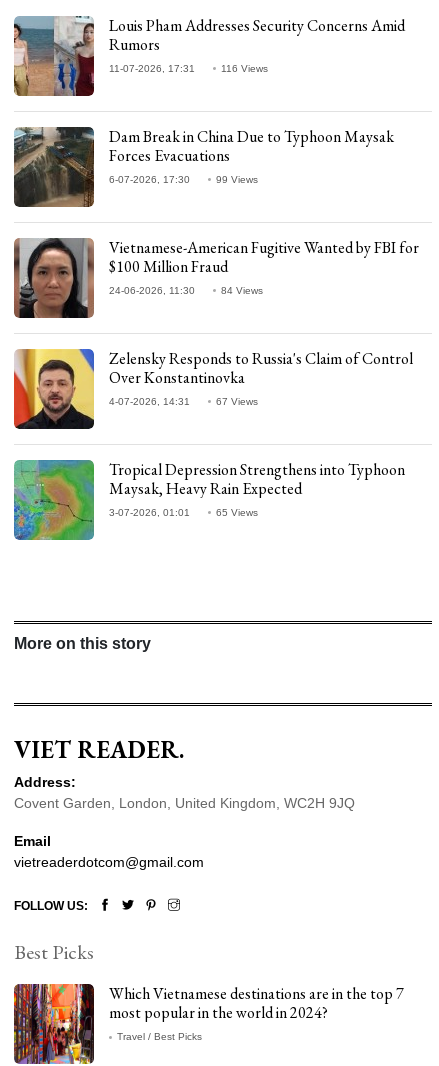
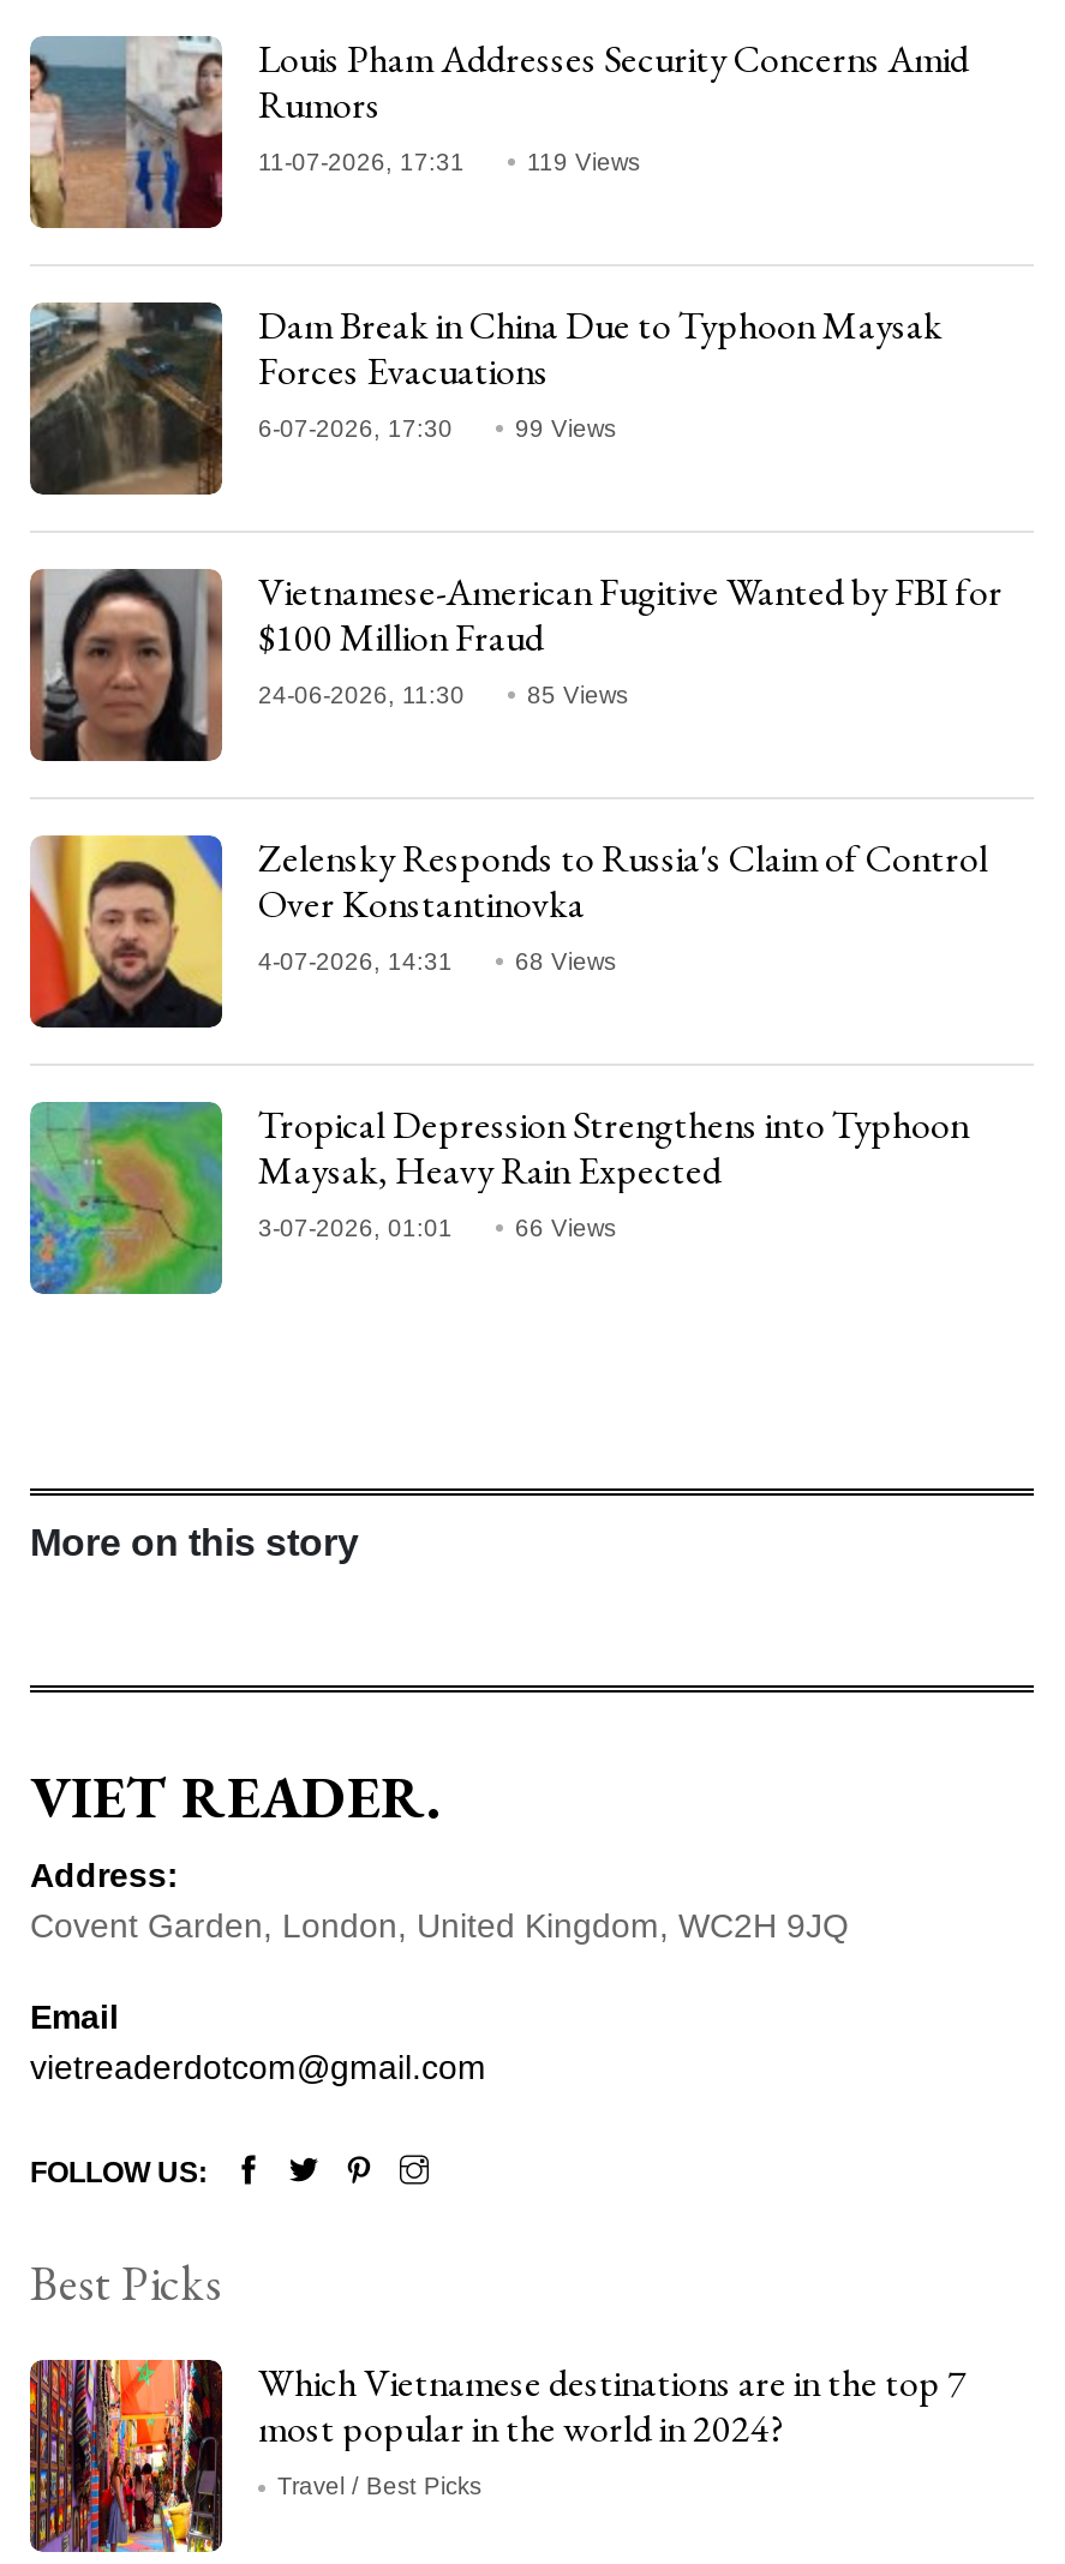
- 116 Views
+ 119 Views

- 84 Views
+ 85 Views

- 67 Views
+ 68 Views

- 65 Views
+ 66 Views
